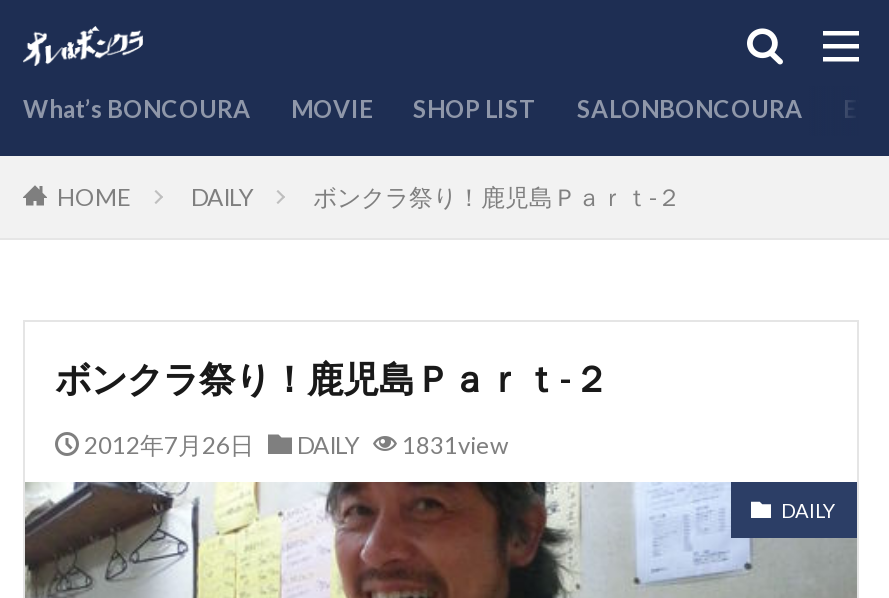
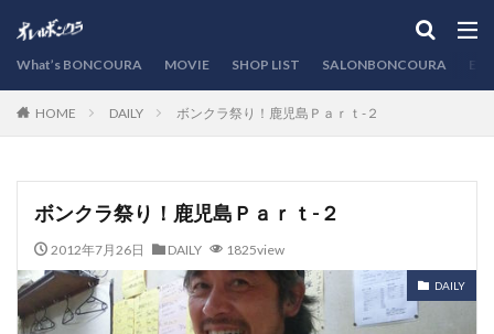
- 2012年7月26日 DAILY 1831view
+ 2012年7月26日 DAILY 1825view
